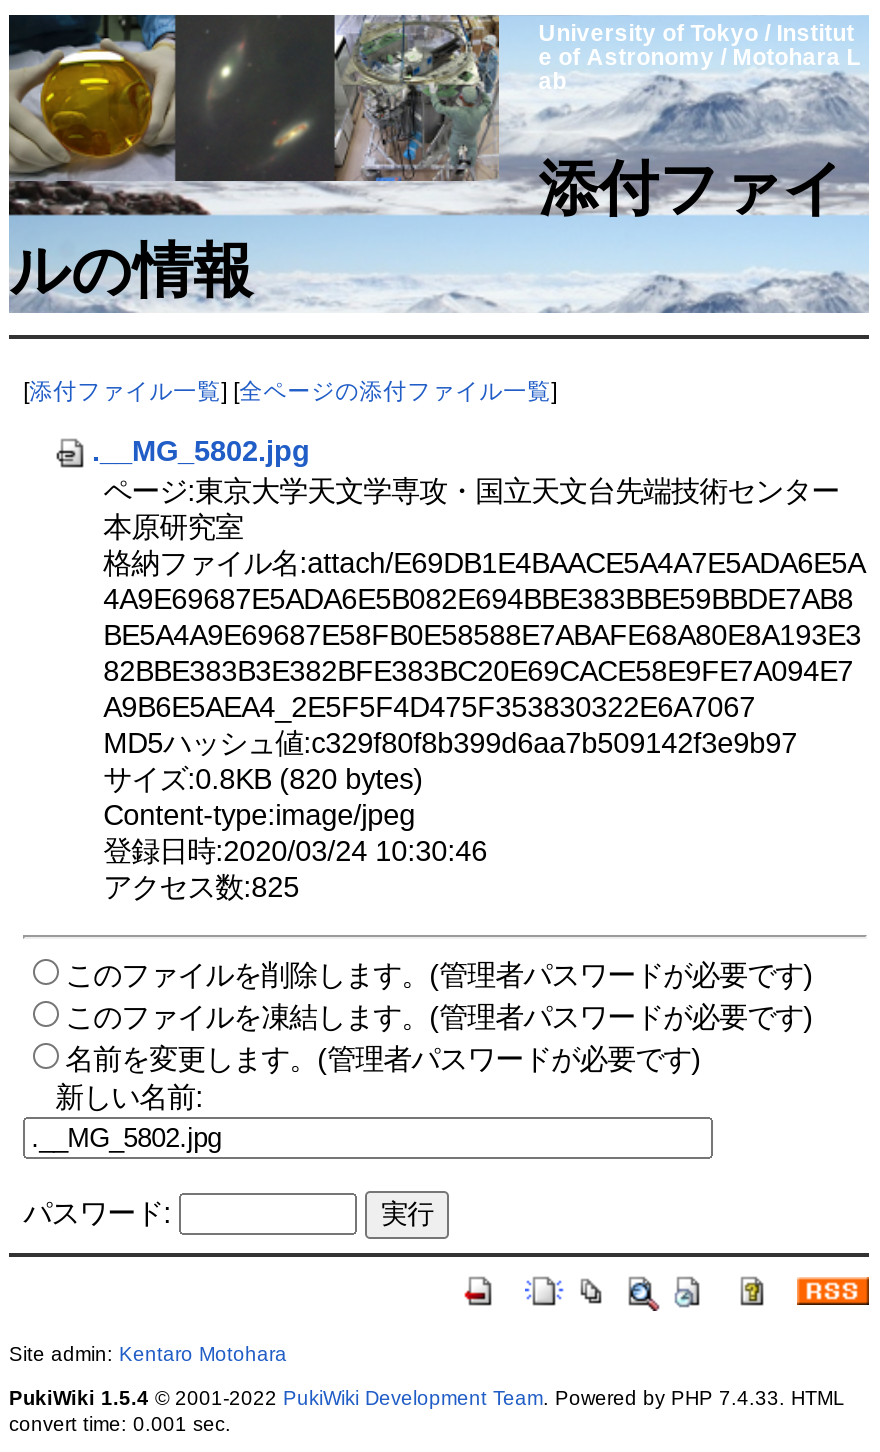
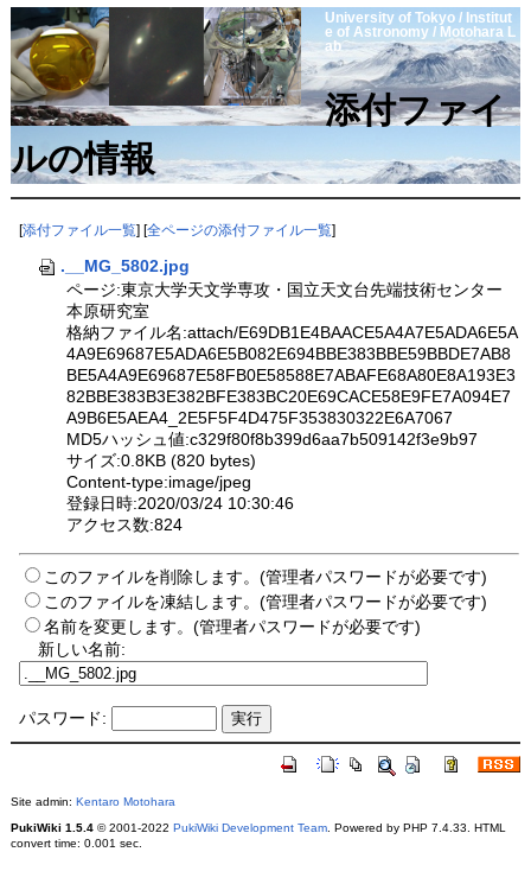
- アクセス数:825
+ アクセス数:824
